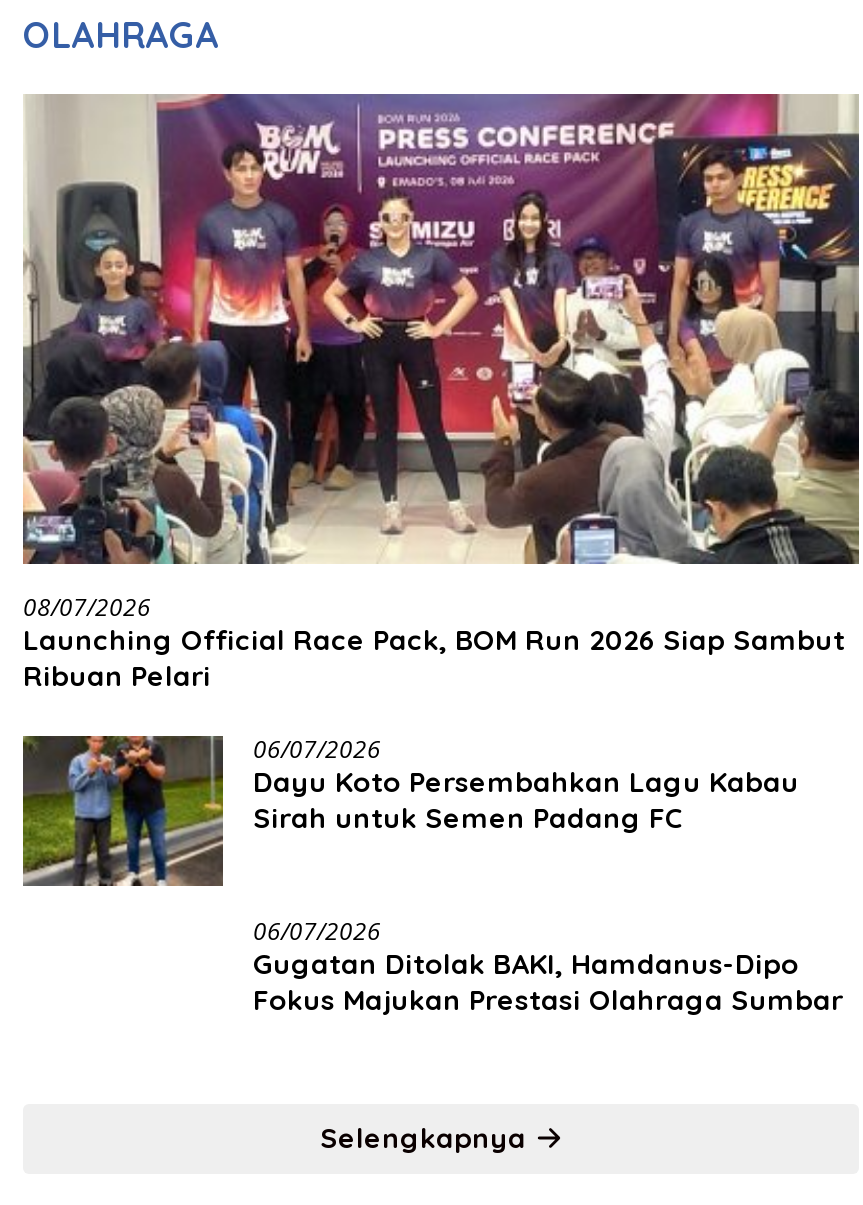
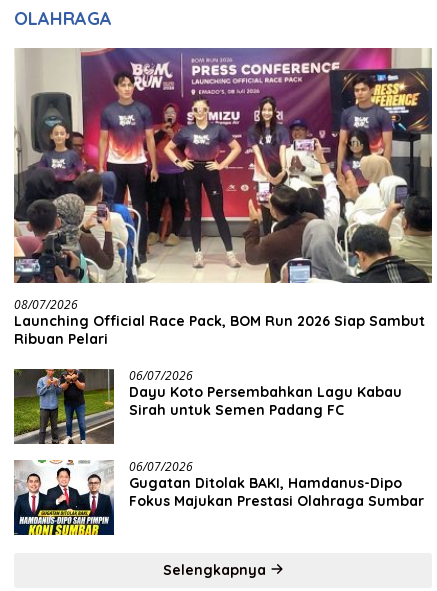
+ [image]
